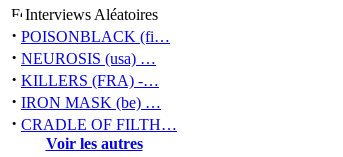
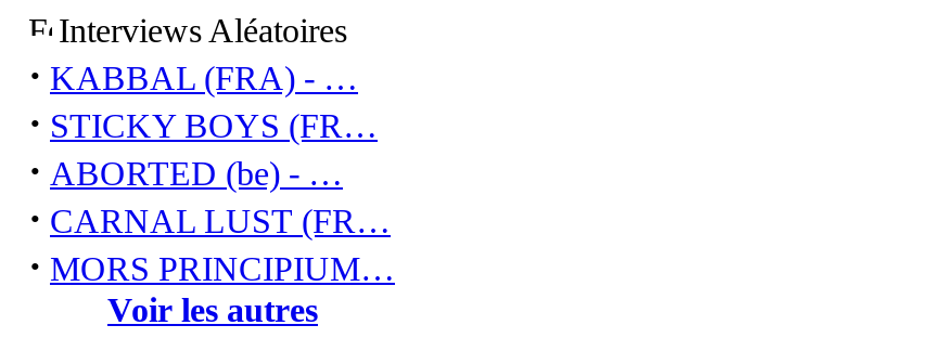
- · POISONBLACK (fi…
- · NEUROSIS (usa) …
- · KILLERS (FRA) -…
- · IRON MASK (be) …
- · CRADLE OF FILTH…
+ · KABBAL (FRA) - …
+ · STICKY BOYS (FR…
+ · ABORTED (be) - …
+ · CARNAL LUST (FR…
+ · MORS PRINCIPIUM…
